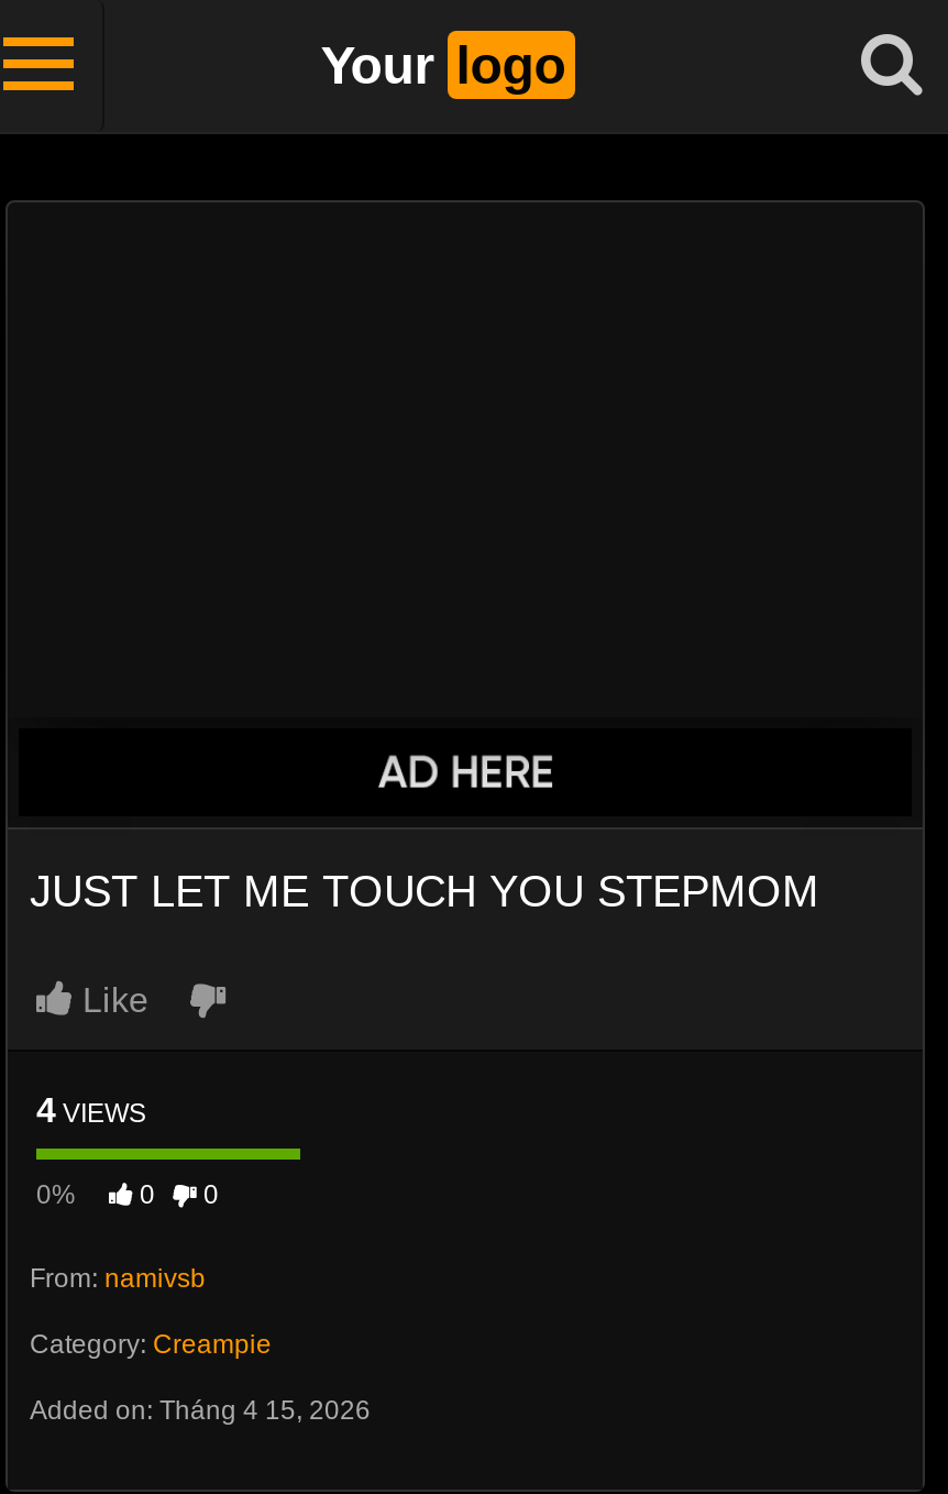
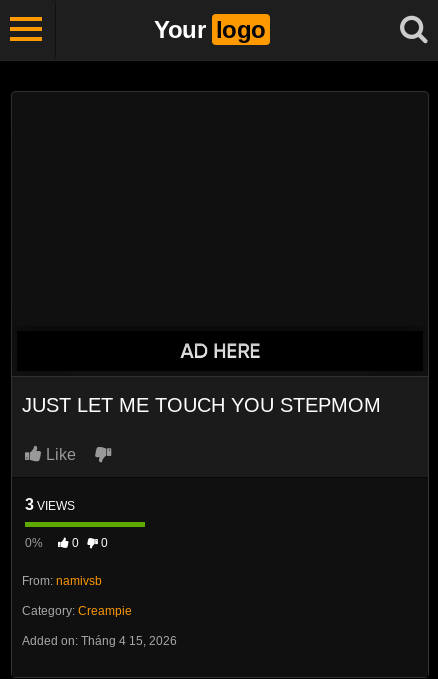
- 4 VIEWS
+ 3 VIEWS
